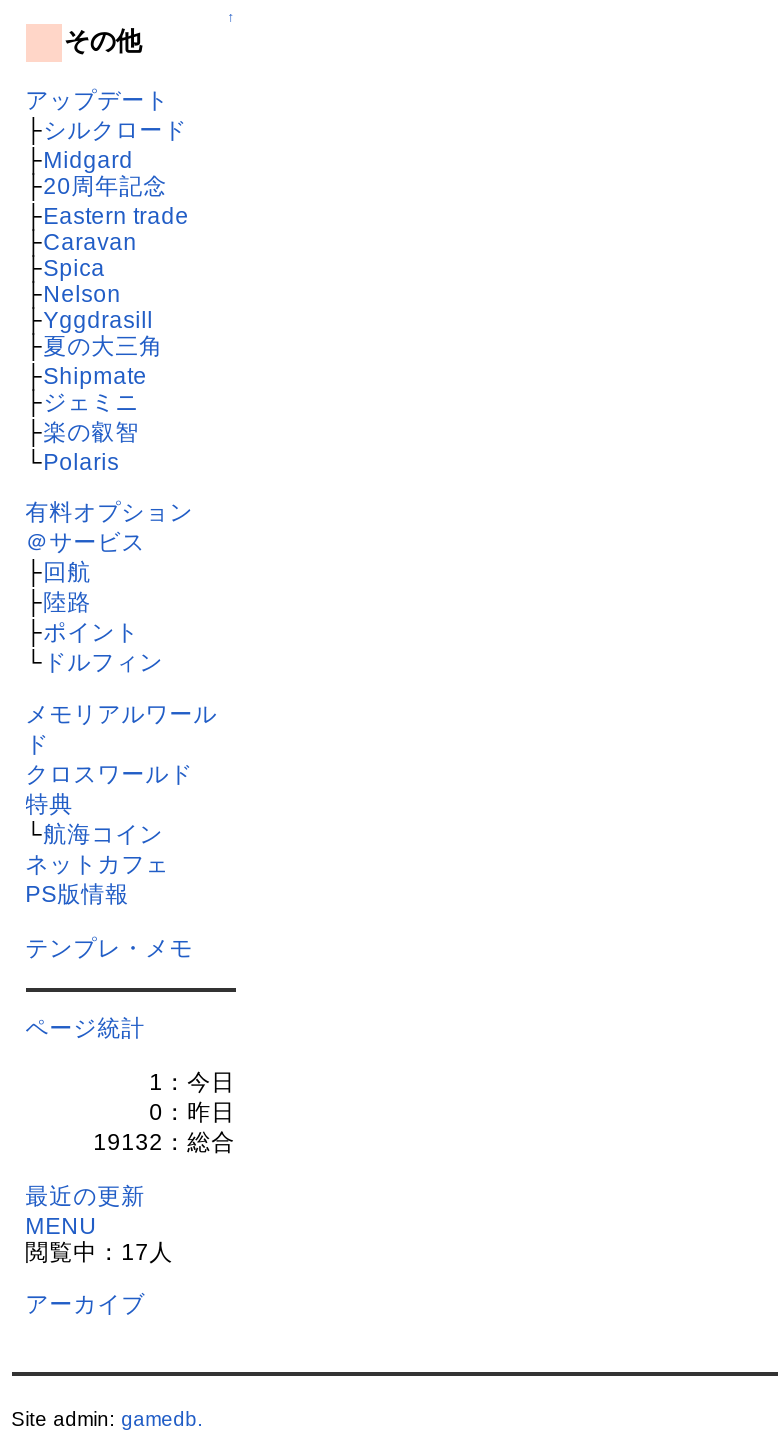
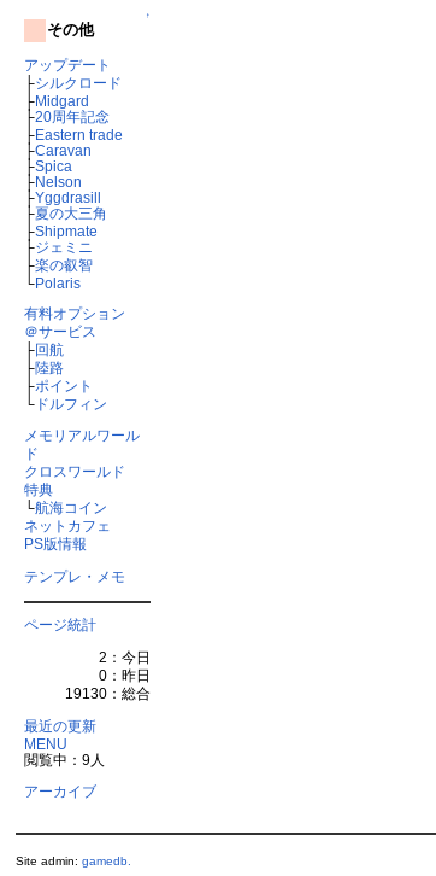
- 1：今日
+ 2：今日

- 19132：総合
+ 19130：総合

- 閲覧中：17人
+ 閲覧中：9人
